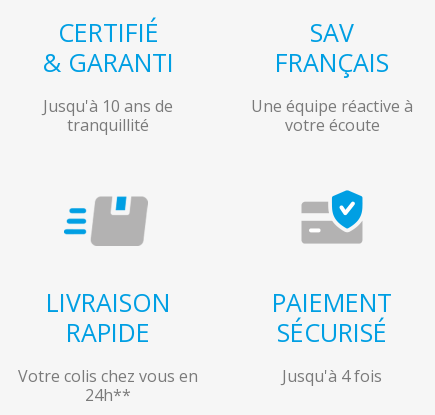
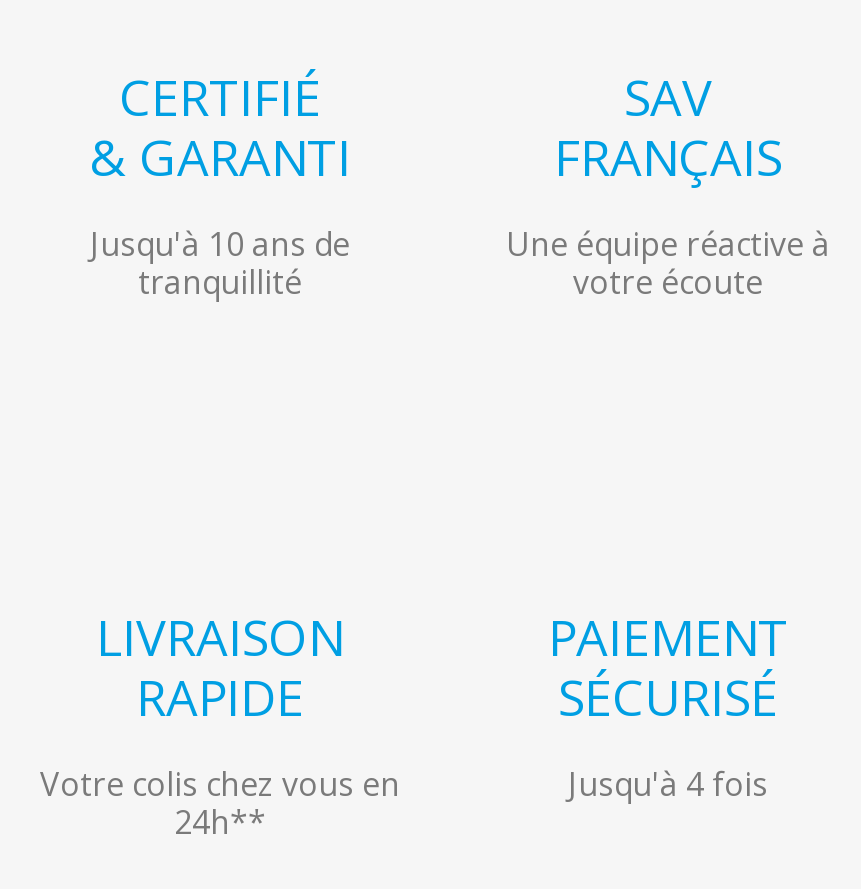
- [image]

- [image]
